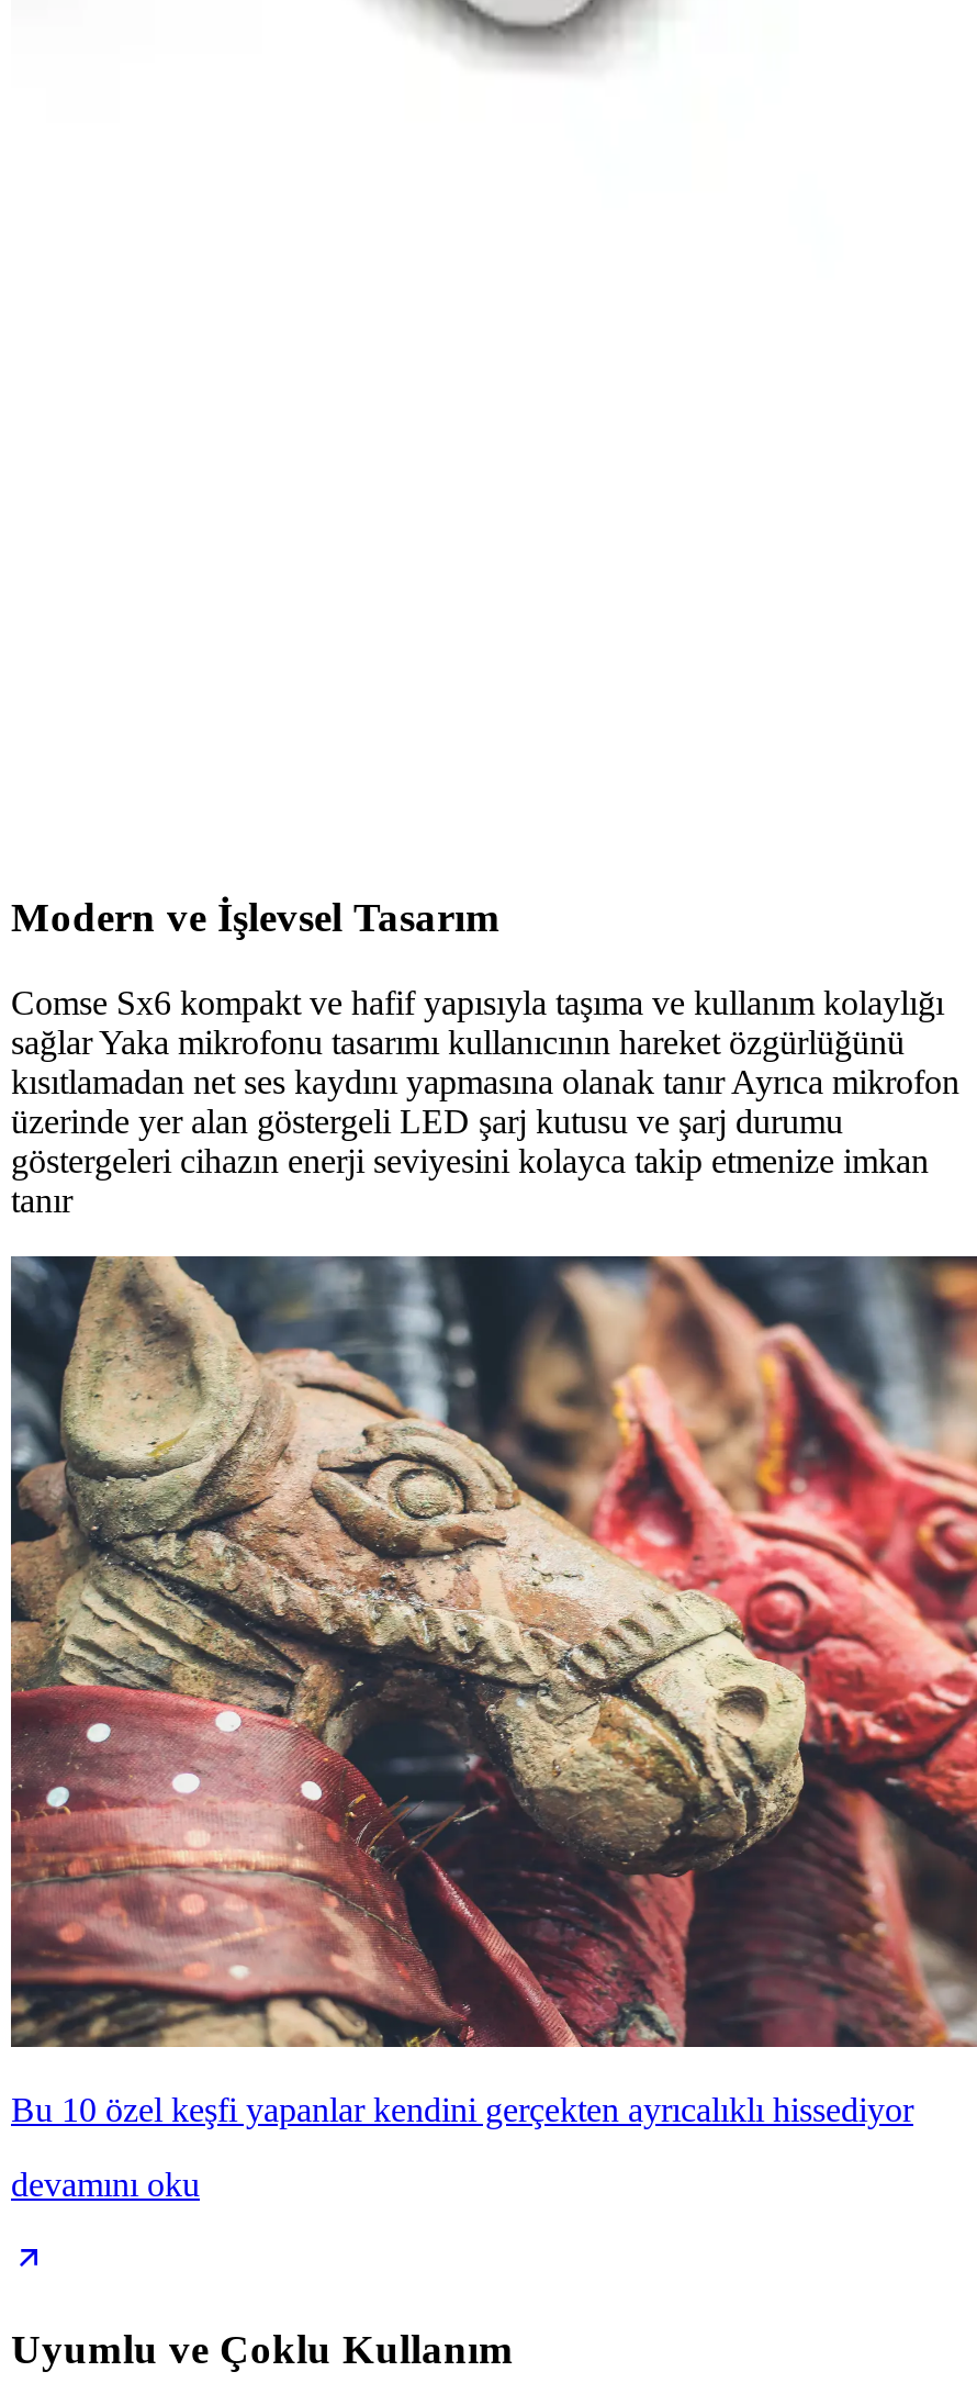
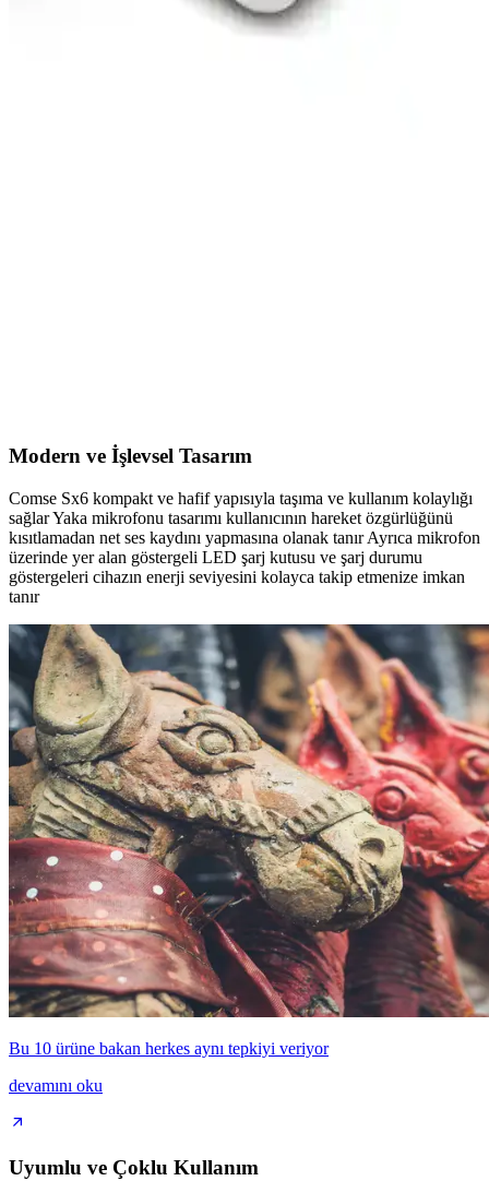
- Bu 10 özel keşfi yapanlar kendini gerçekten ayrıcalıklı hissediyor
+ Bu 10 ürüne bakan herkes aynı tepkiyi veriyor
